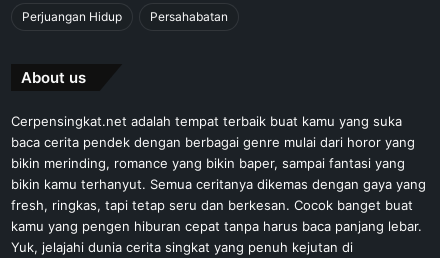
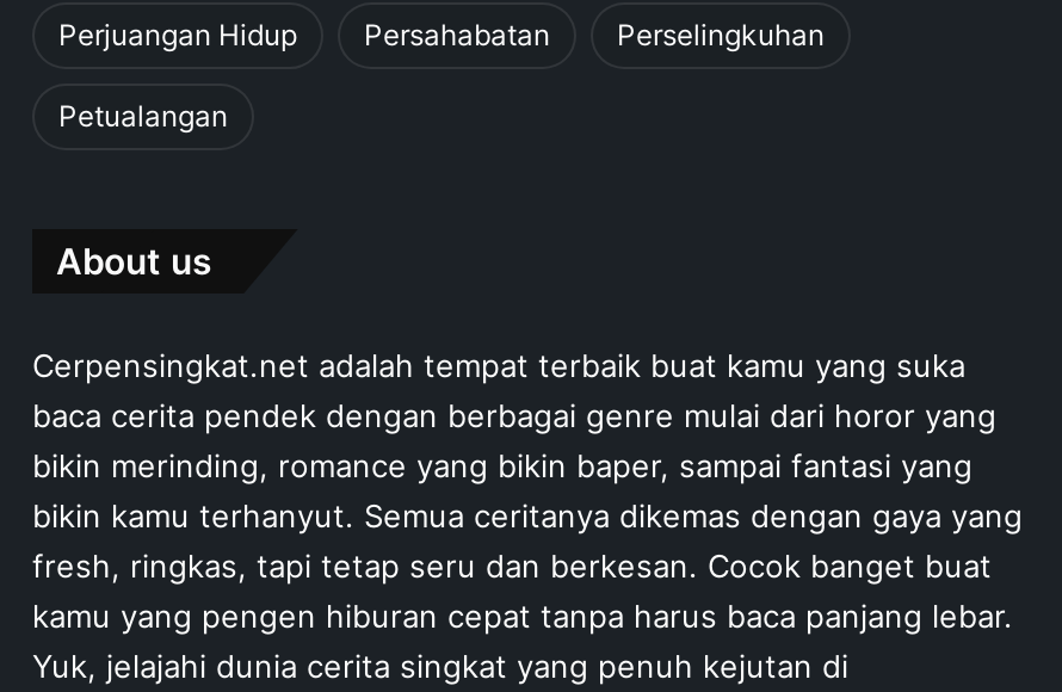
+ Perselingkuhan
+ Petualangan
